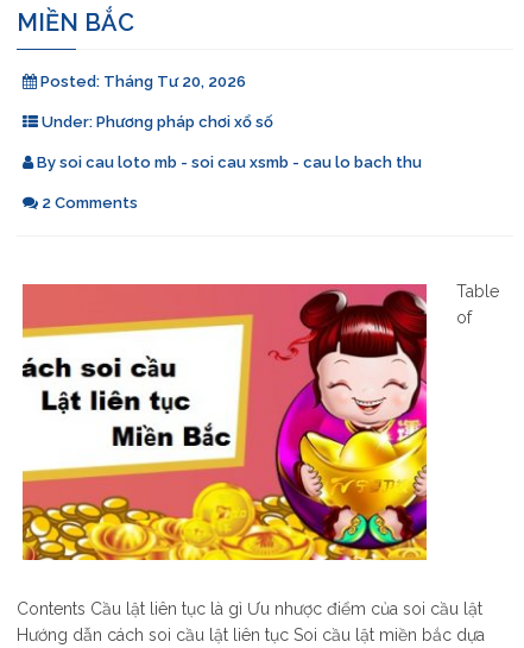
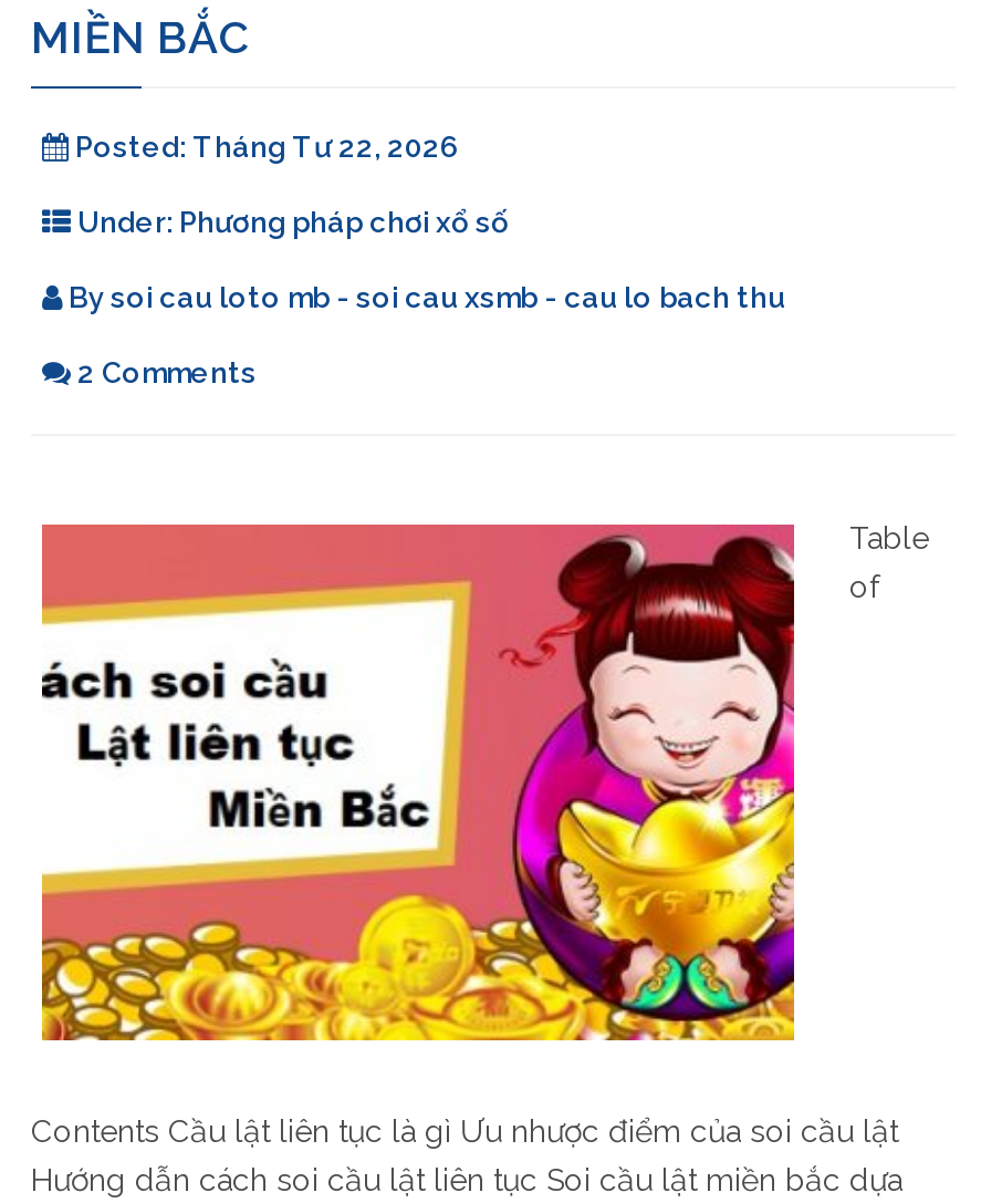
- Posted: Tháng Tư 20, 2026
+ Posted: Tháng Tư 22, 2026
